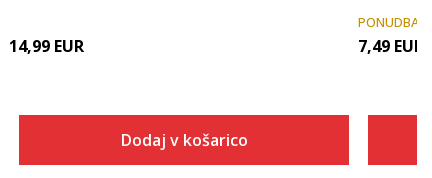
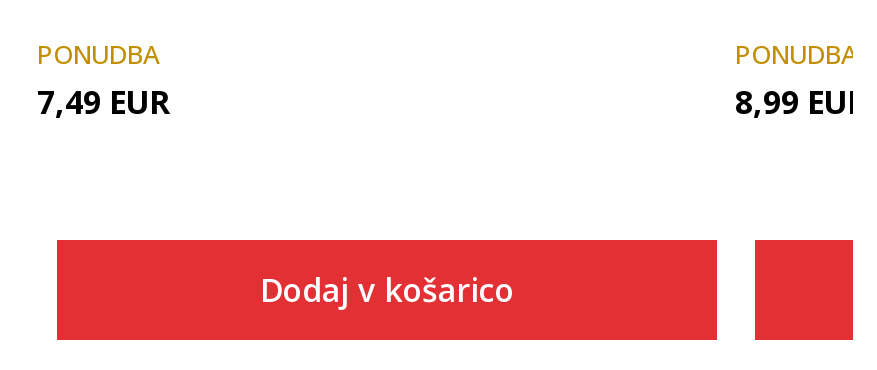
- 14,99 EUR
+ PONUDBA
+ 7,49 EUR

- 7,49 EUR
+ 8,99 EUR
